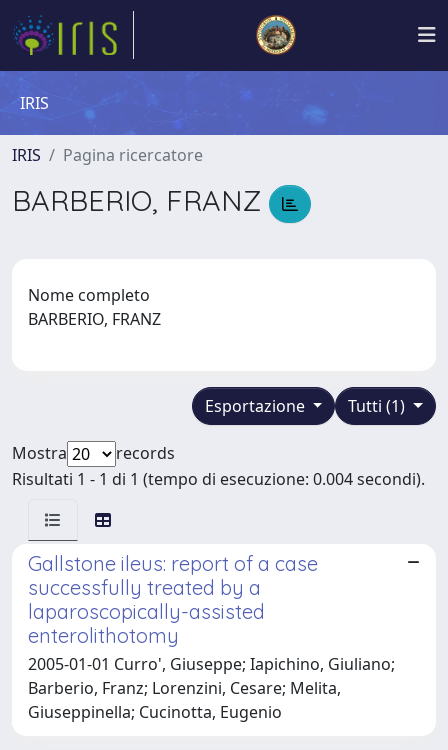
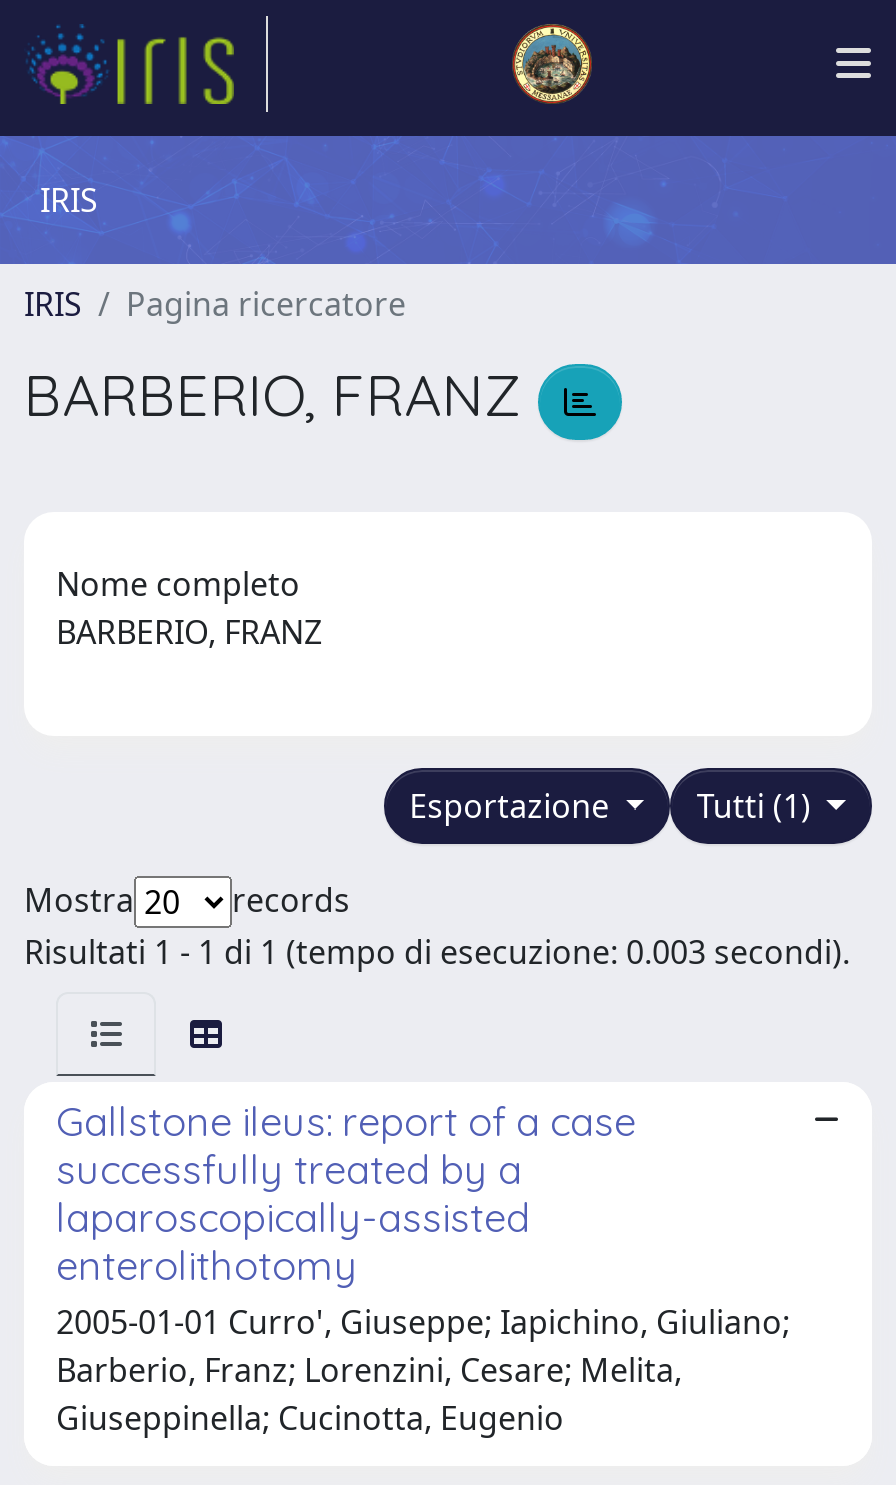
- Risultati 1 - 1 di 1 (tempo di esecuzione: 0.004 secondi).
+ Risultati 1 - 1 di 1 (tempo di esecuzione: 0.003 secondi).
